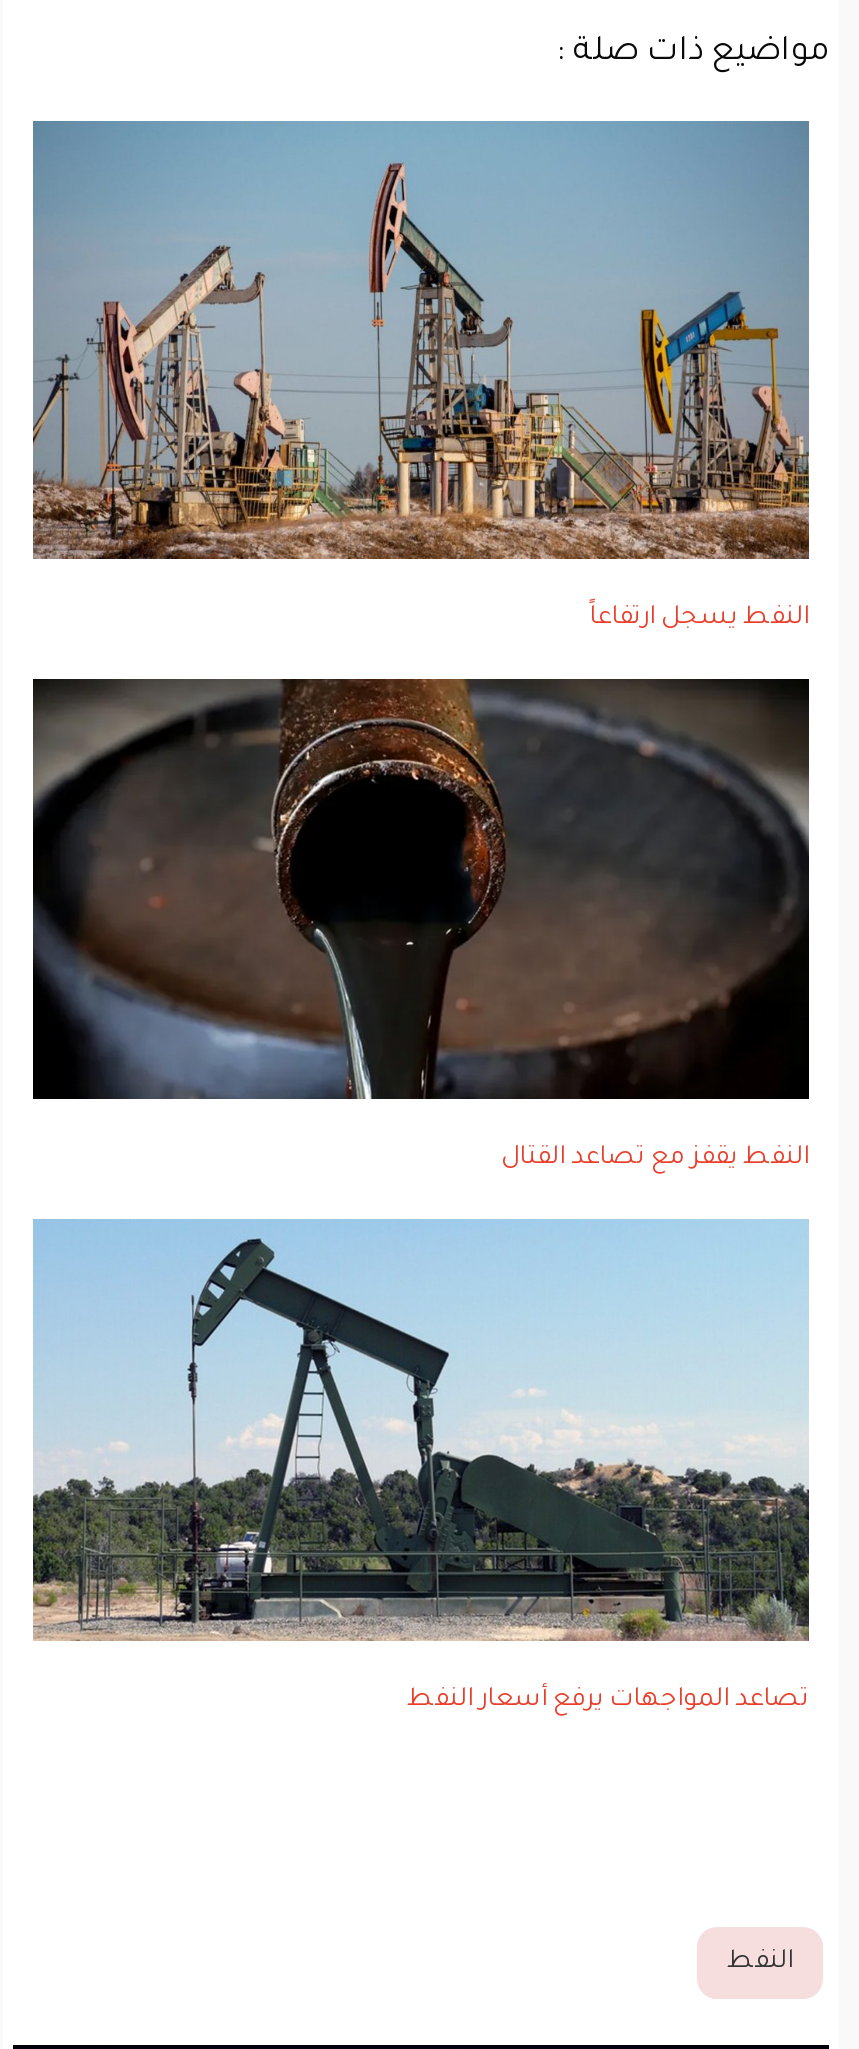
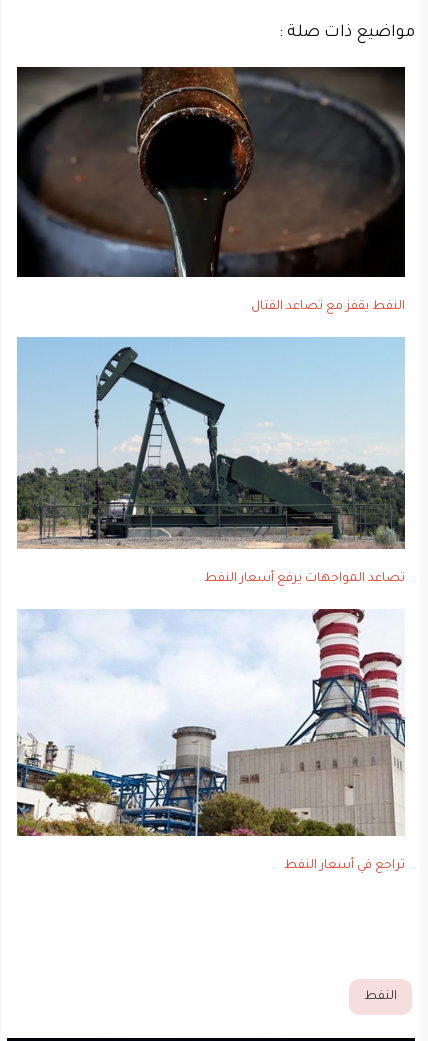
- [image]
- النفط يسجل ارتفاعاً

moved up: [image] | النفط يقفز مع تصاعد القتال | تصاعد المواجهات يرفع أسعار النفط

+ [image]
+ تراجع في أسعار النفط
